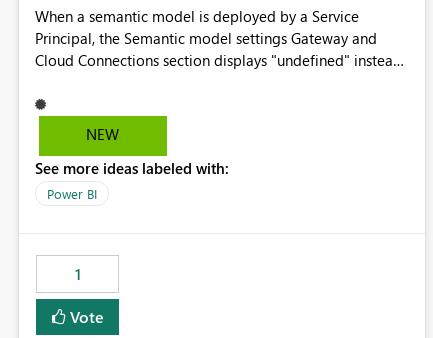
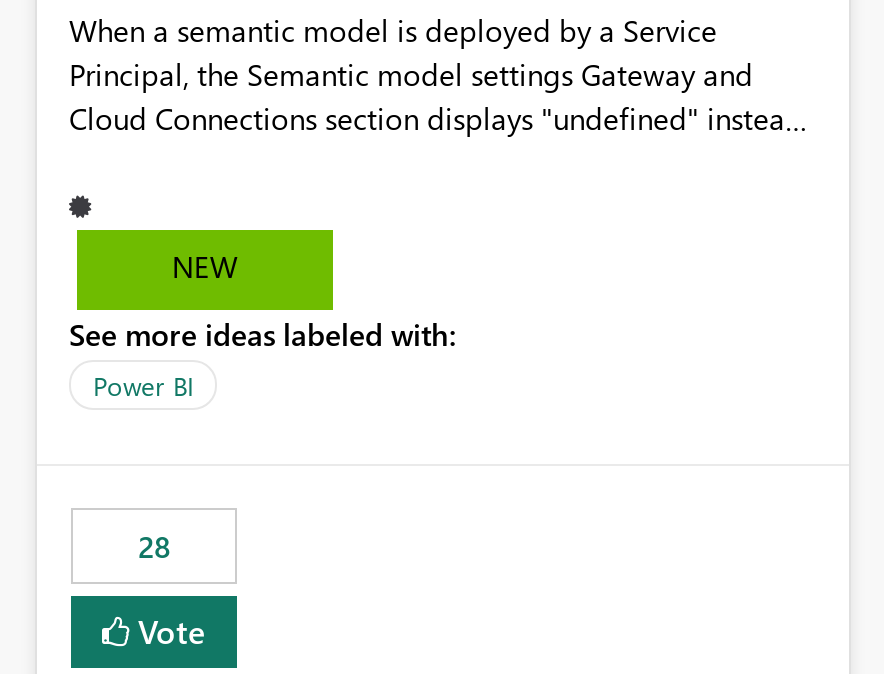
- 1
+ 28
